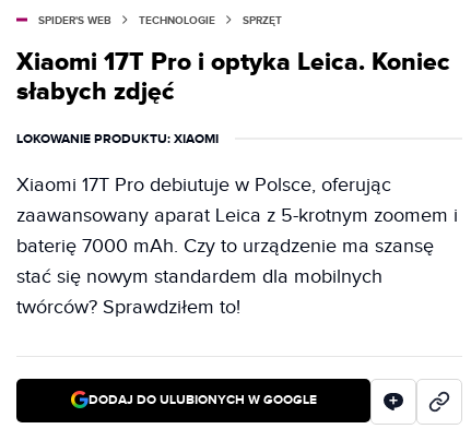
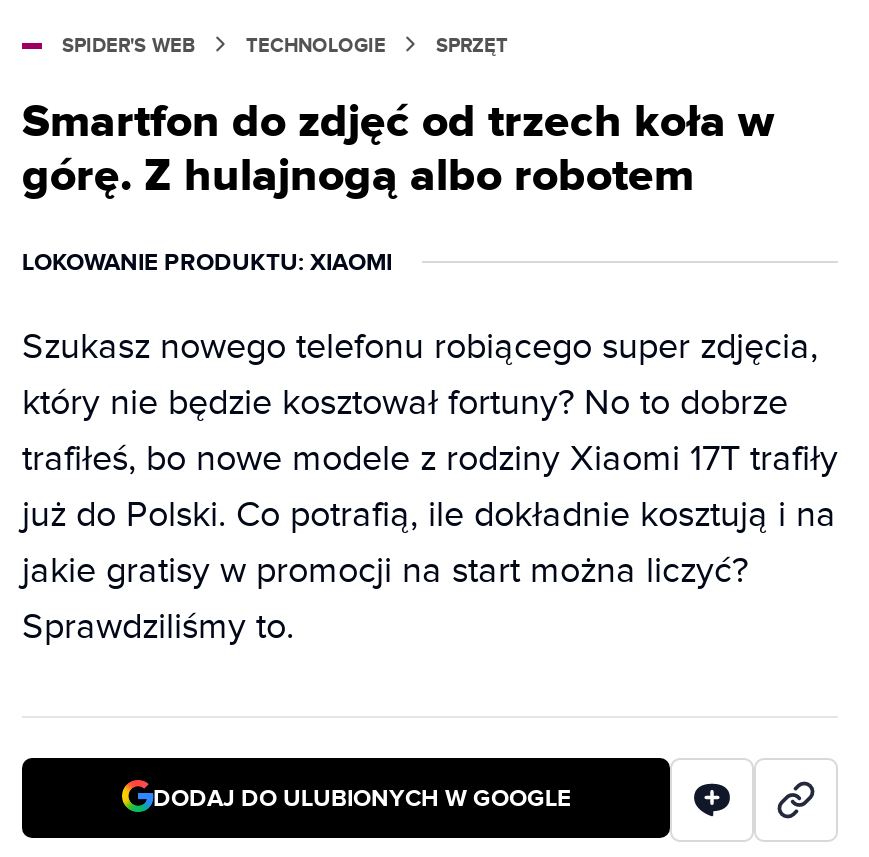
- Xiaomi 17T Pro i optyka Leica. Koniec
- słabych zdjęć
+ Smartfon do zdjęć od trzech koła w
+ górę. Z hulajnogą albo robotem

- Xiaomi 17T Pro debiutuje w Polsce, oferując
- zaawansowany aparat Leica z 5-krotnym zoomem i
- baterię 7000 mAh. Czy to urządzenie ma szansę
- stać się nowym standardem dla mobilnych
- twórców? Sprawdziłem to!
+ Szukasz nowego telefonu robiącego super zdjęcia,
+ który nie będzie kosztował fortuny? No to dobrze
+ trafiłeś, bo nowe modele z rodziny Xiaomi 17T trafiły
+ już do Polski. Co potrafią, ile dokładnie kosztują i na
+ jakie gratisy w promocji na start można liczyć?
+ Sprawdziliśmy to.
